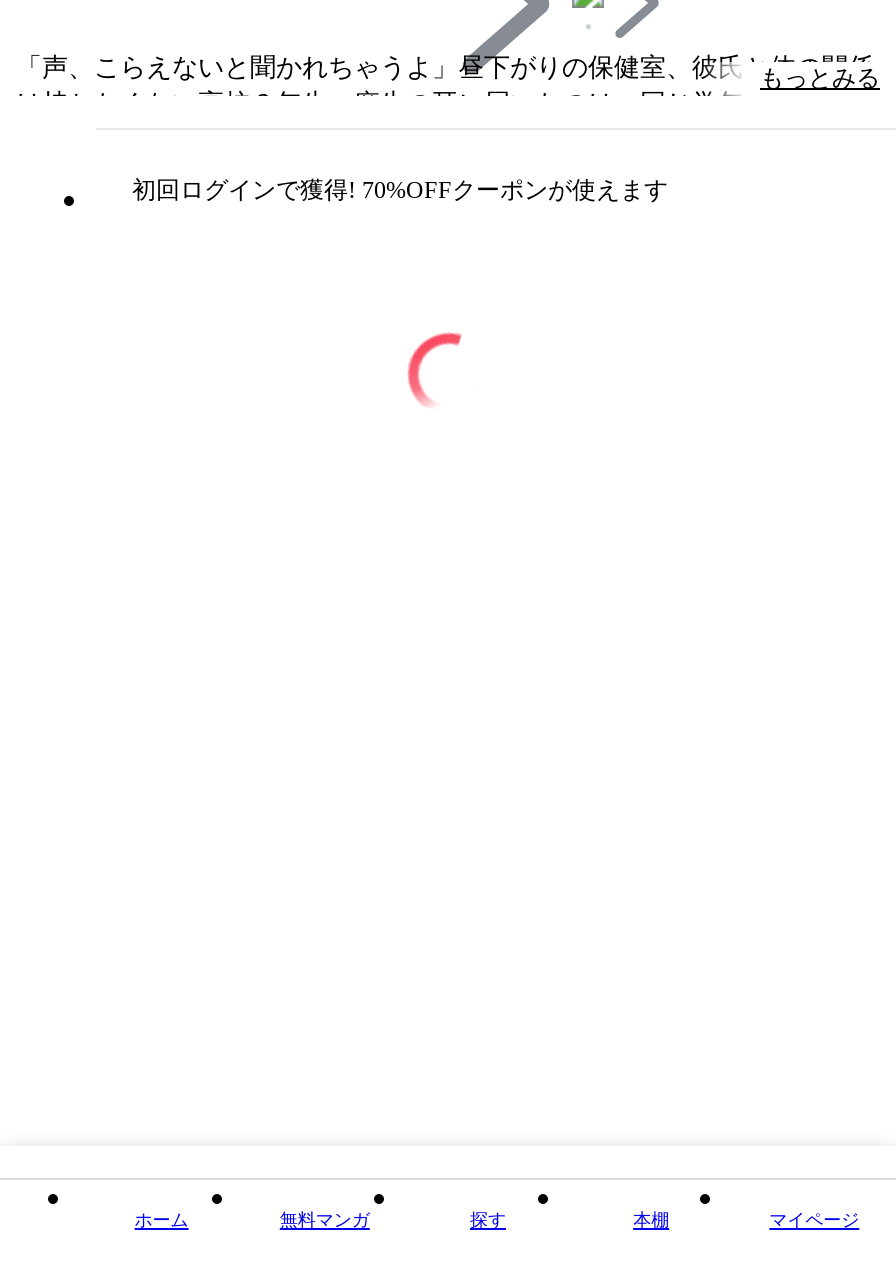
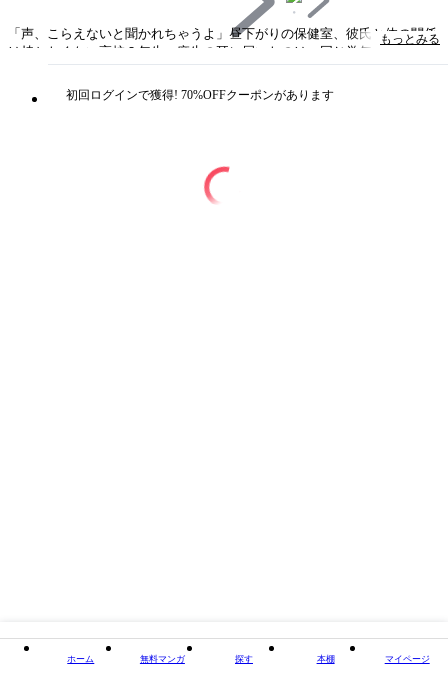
- 初回ログインで獲得! 70%OFFクーポンが使えます
+ 初回ログインで獲得! 70%OFFクーポンがあります
